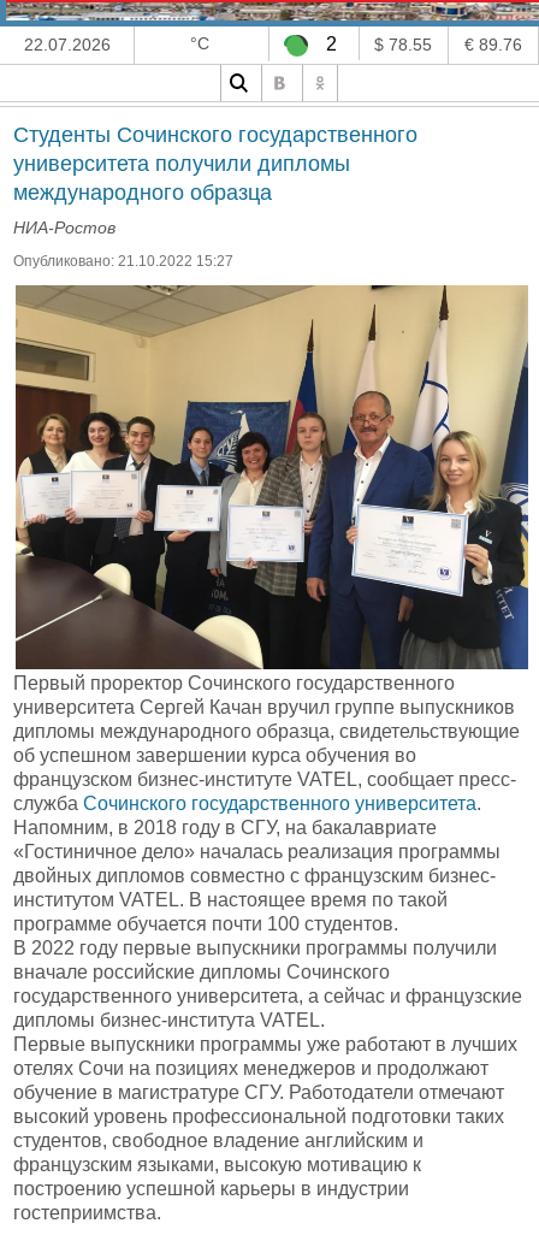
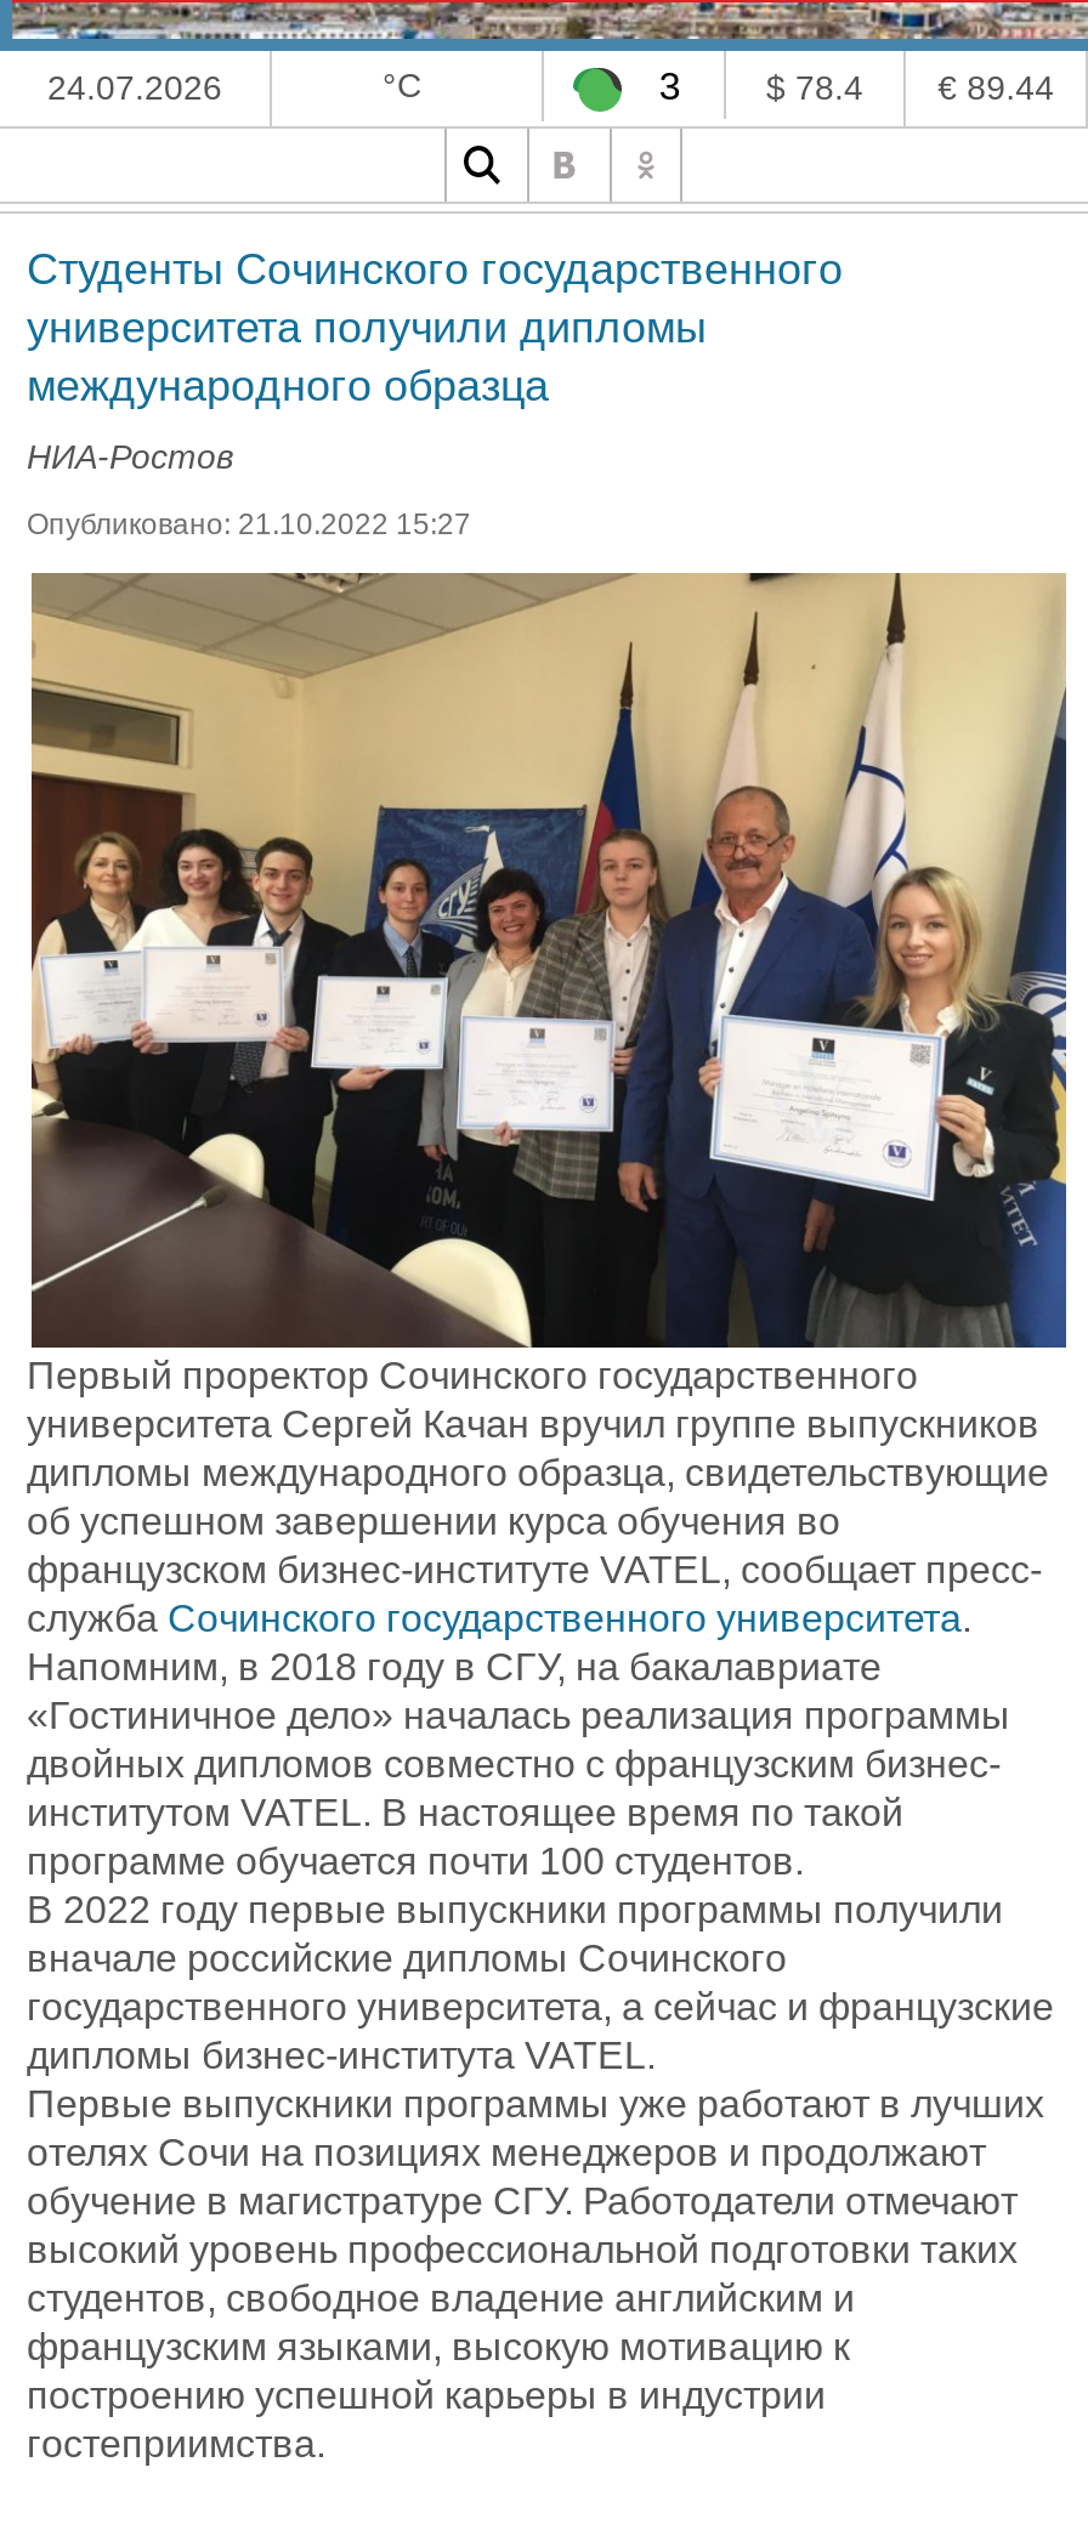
- 22.07.2026
+ 24.07.2026

- 2
+ 3

- $ 78.55
+ $ 78.4

- € 89.76
+ € 89.44
